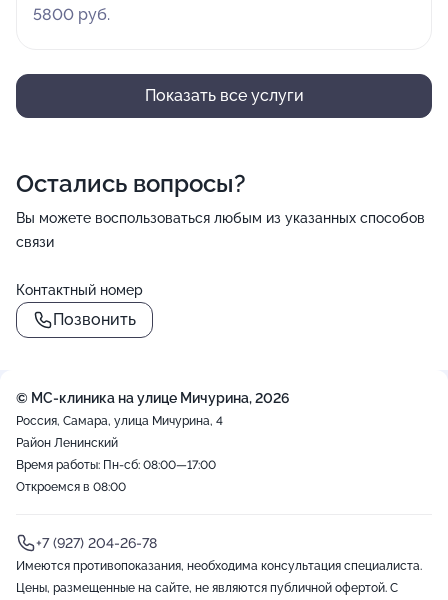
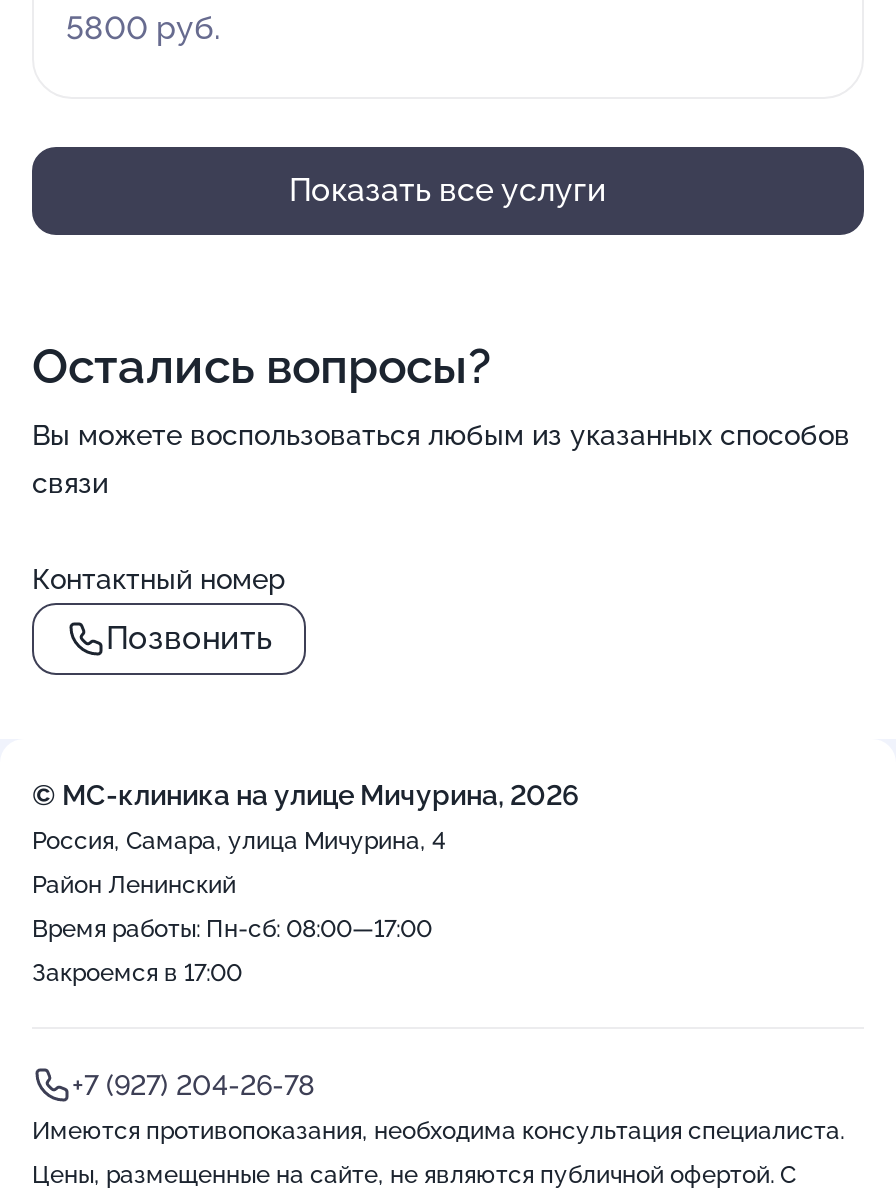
- Откроемся в 08:00
+ Закроемся в 17:00
